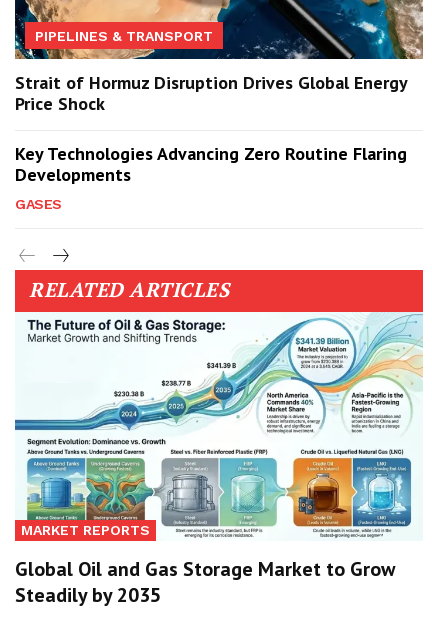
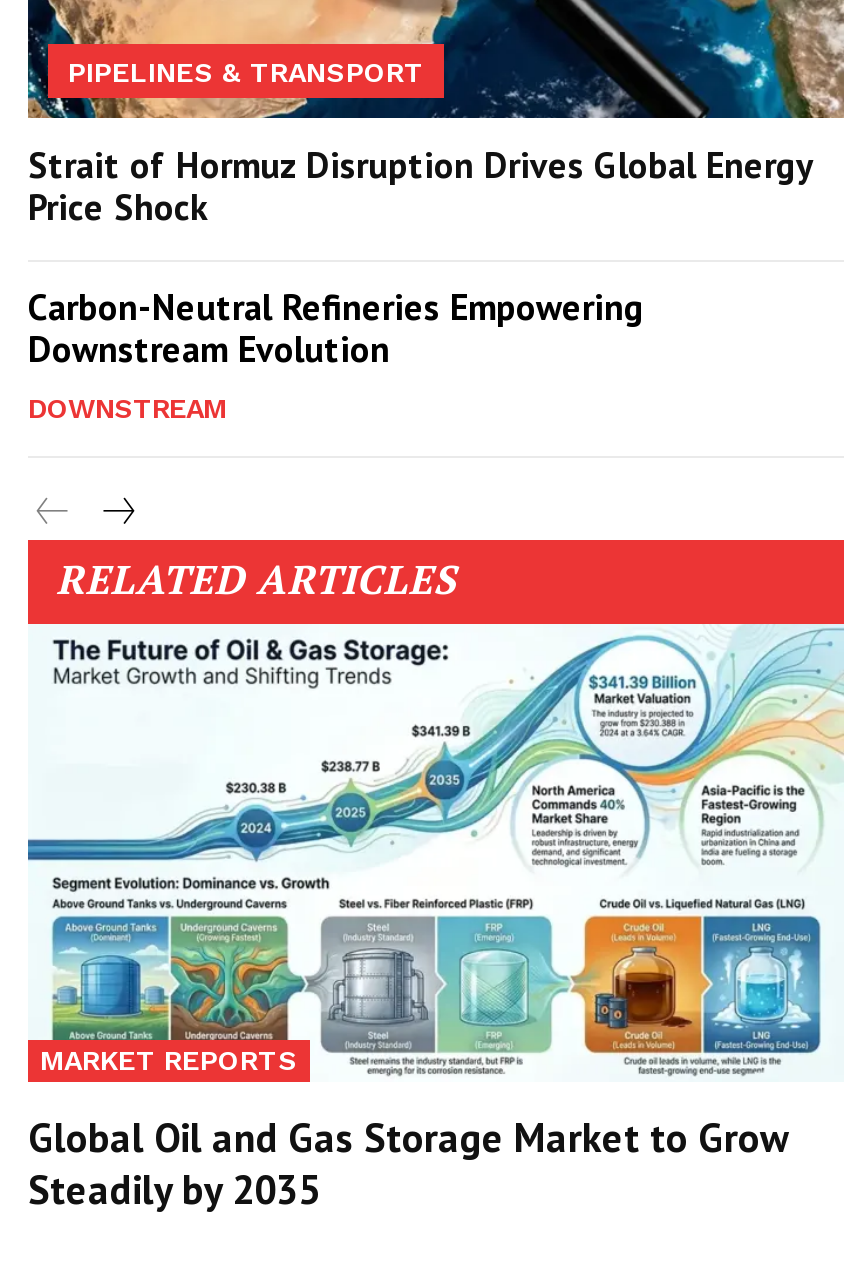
- Key Technologies Advancing Zero Routine Flaring
- Developments
- GASES
+ Carbon-Neutral Refineries Empowering
+ Downstream Evolution
+ DOWNSTREAM
